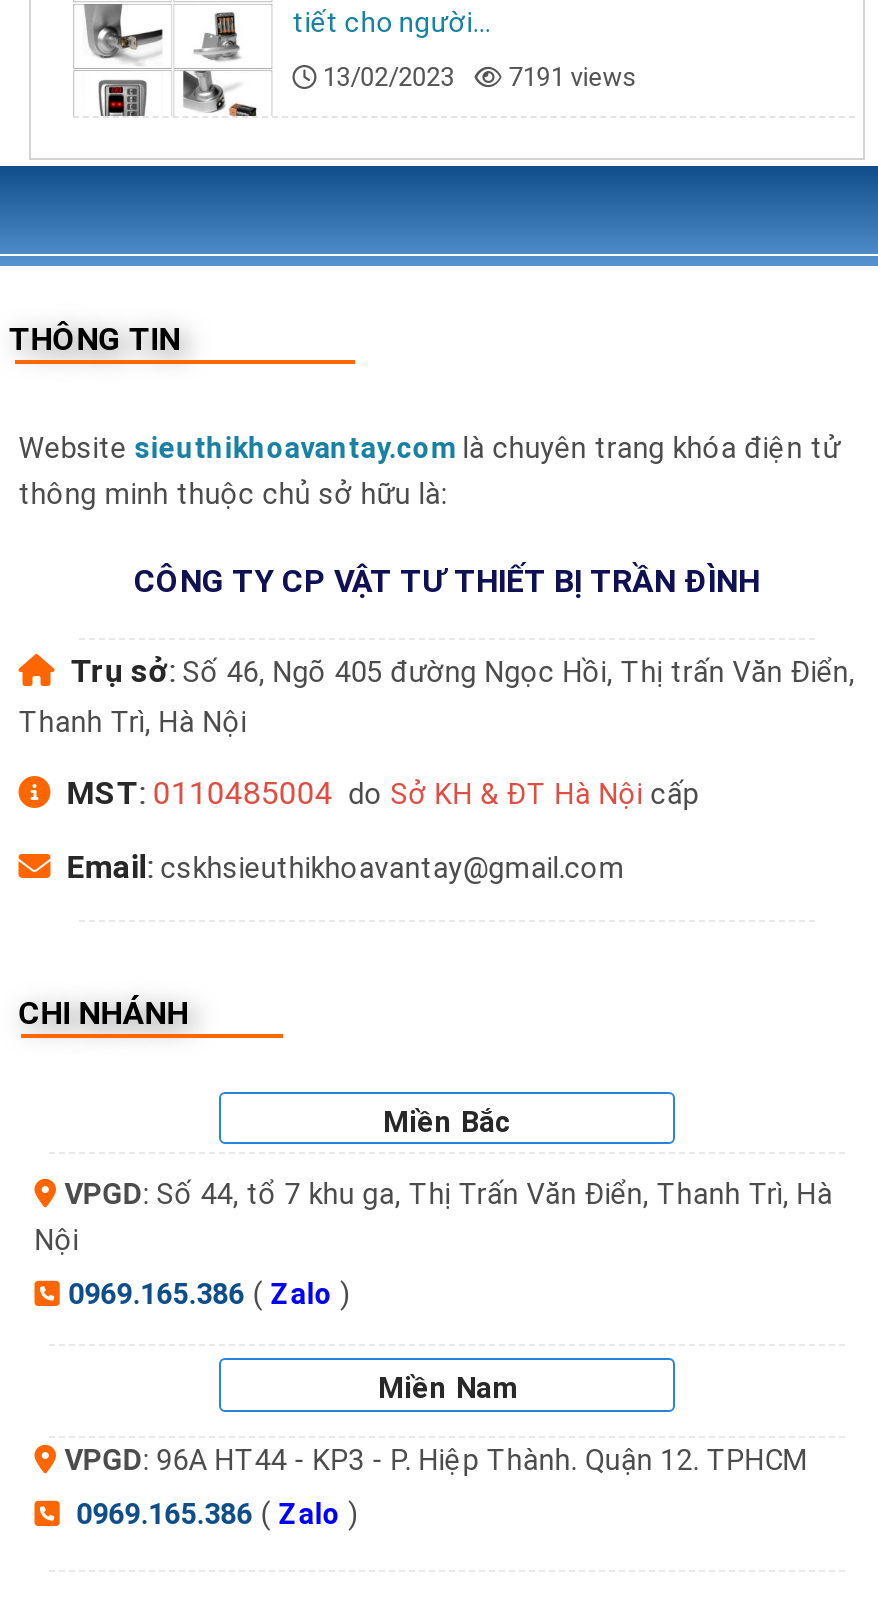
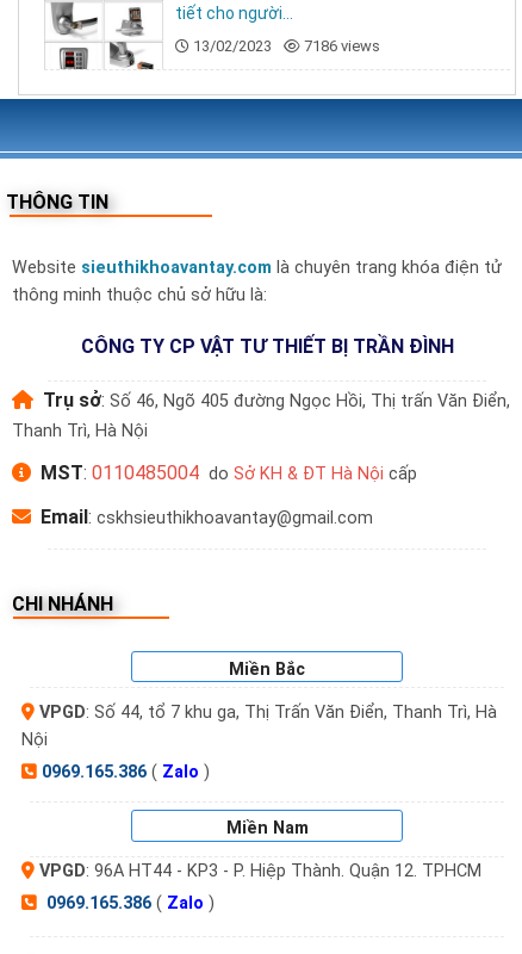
- 13/02/2023 7191 views
+ 13/02/2023 7186 views
